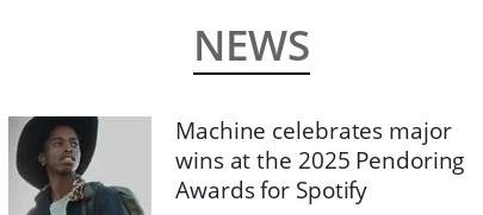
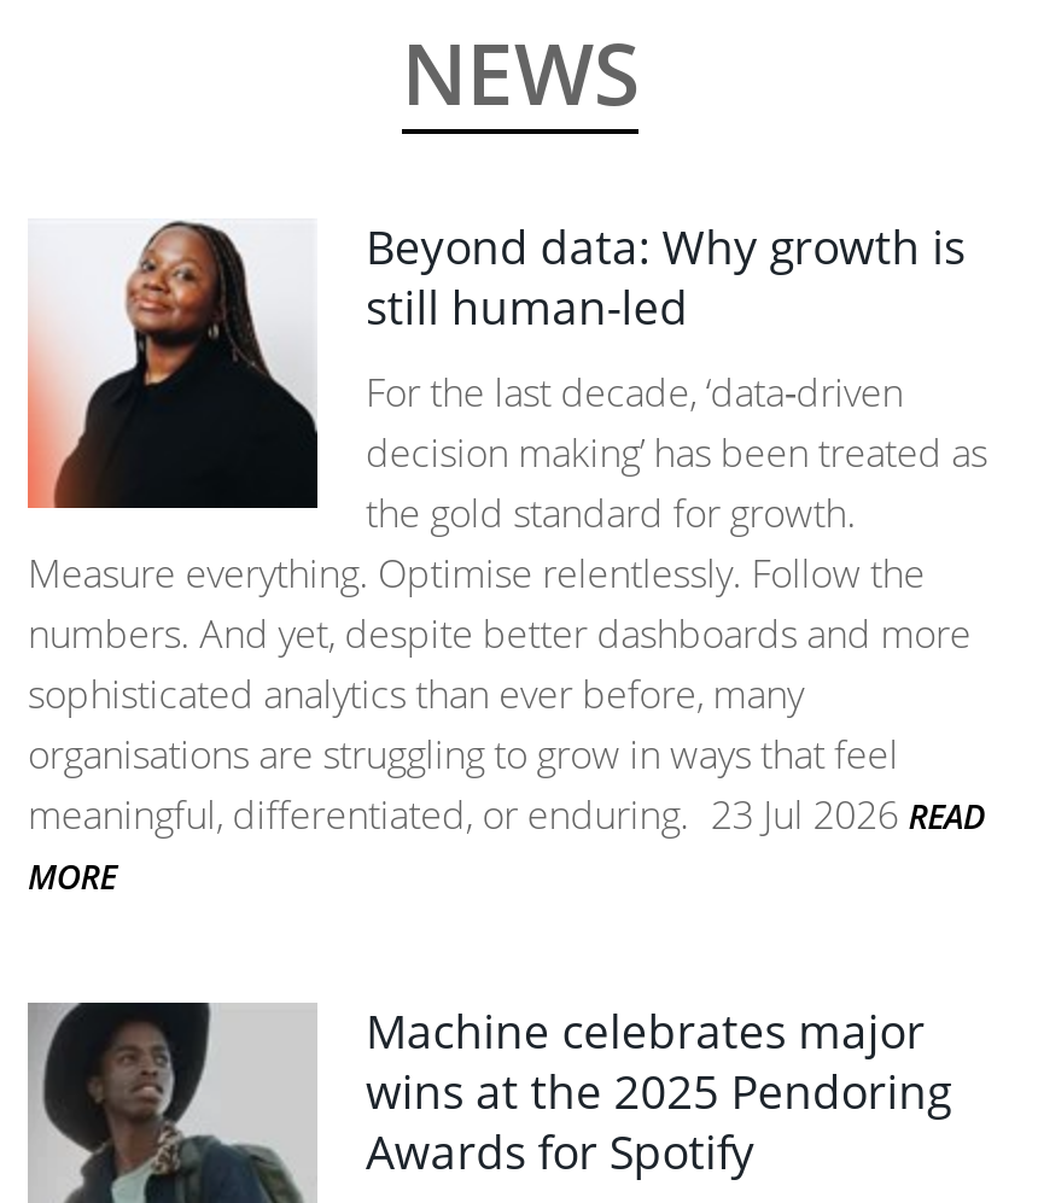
+ [image]
+ Beyond data: Why growth is
+ still human-led
+ For the last decade, ‘data‑driven
+ decision making’ has been treated as
+ the gold standard for growth.
+ Measure everything. Optimise relentlessly. Follow the
+ numbers. And yet, despite better dashboards and more
+ sophisticated analytics than ever before, many
+ organisations are struggling to grow in ways that feel
+ meaningful, differentiated, or enduring. 23 Jul 2026 READ
+ MORE
